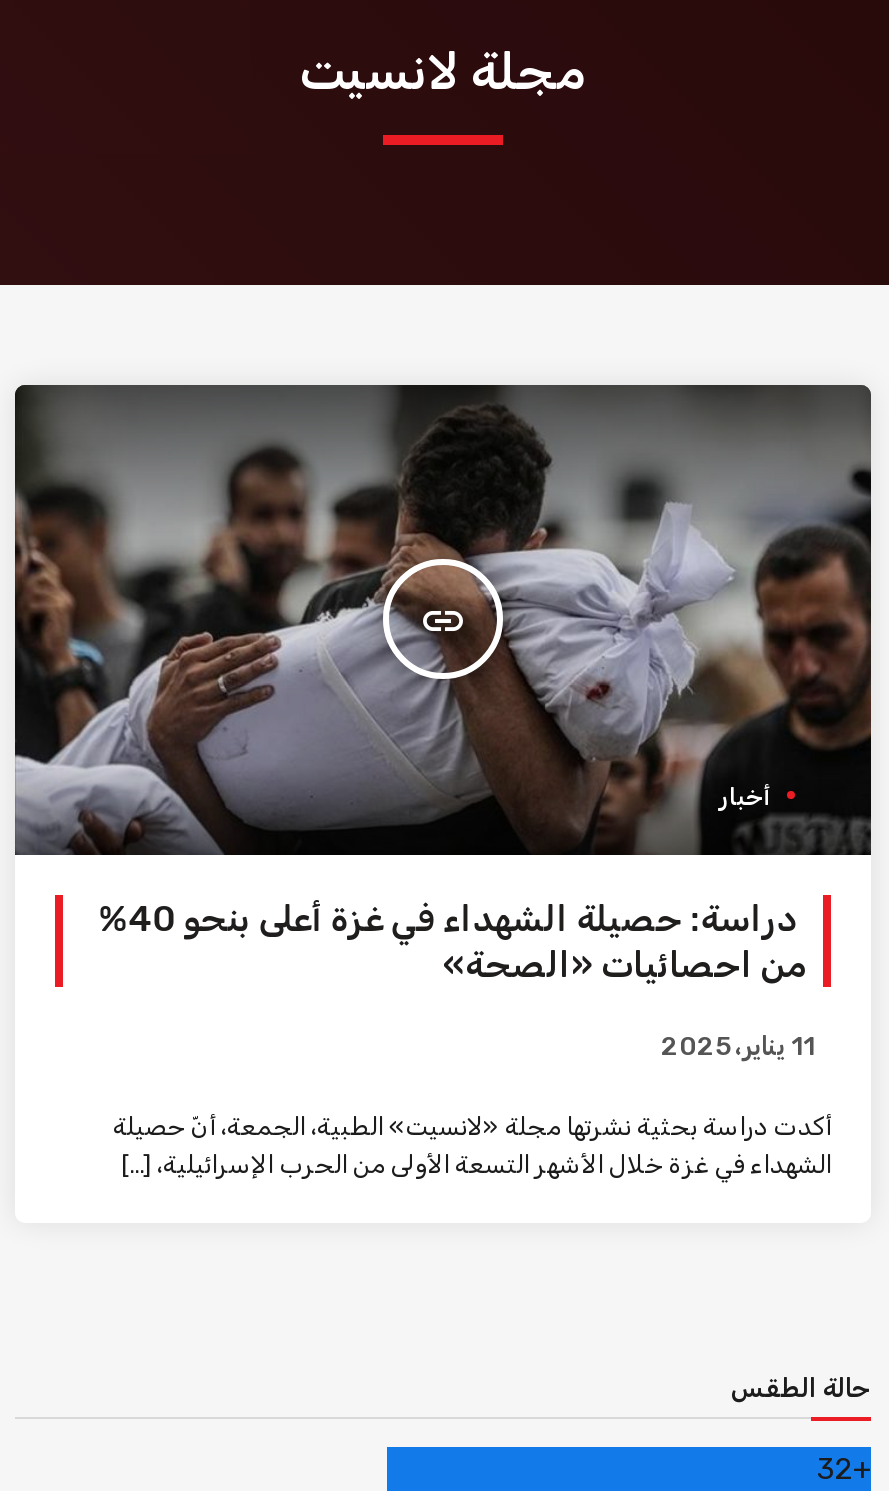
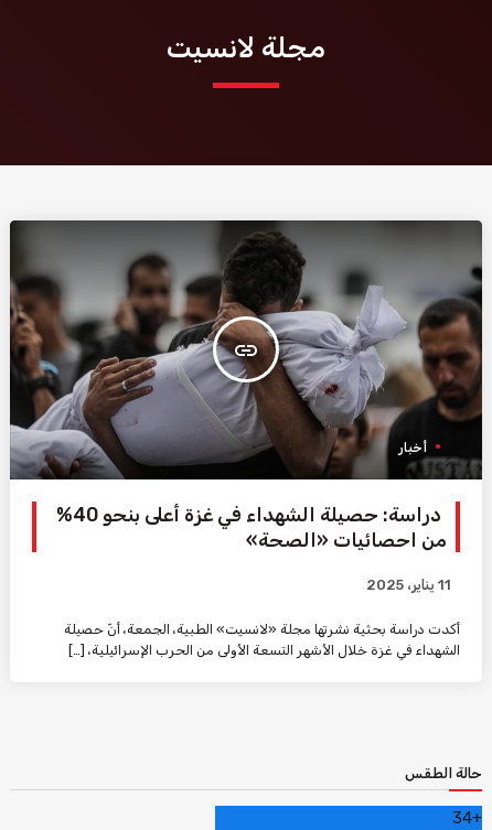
- 32
+ 34
